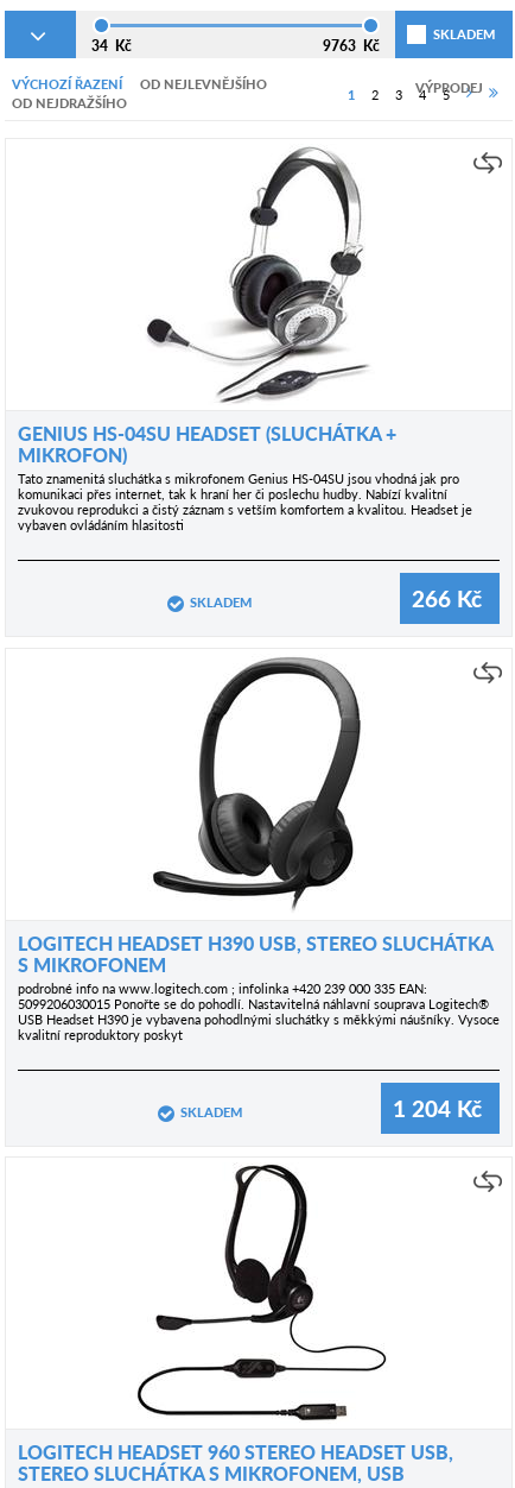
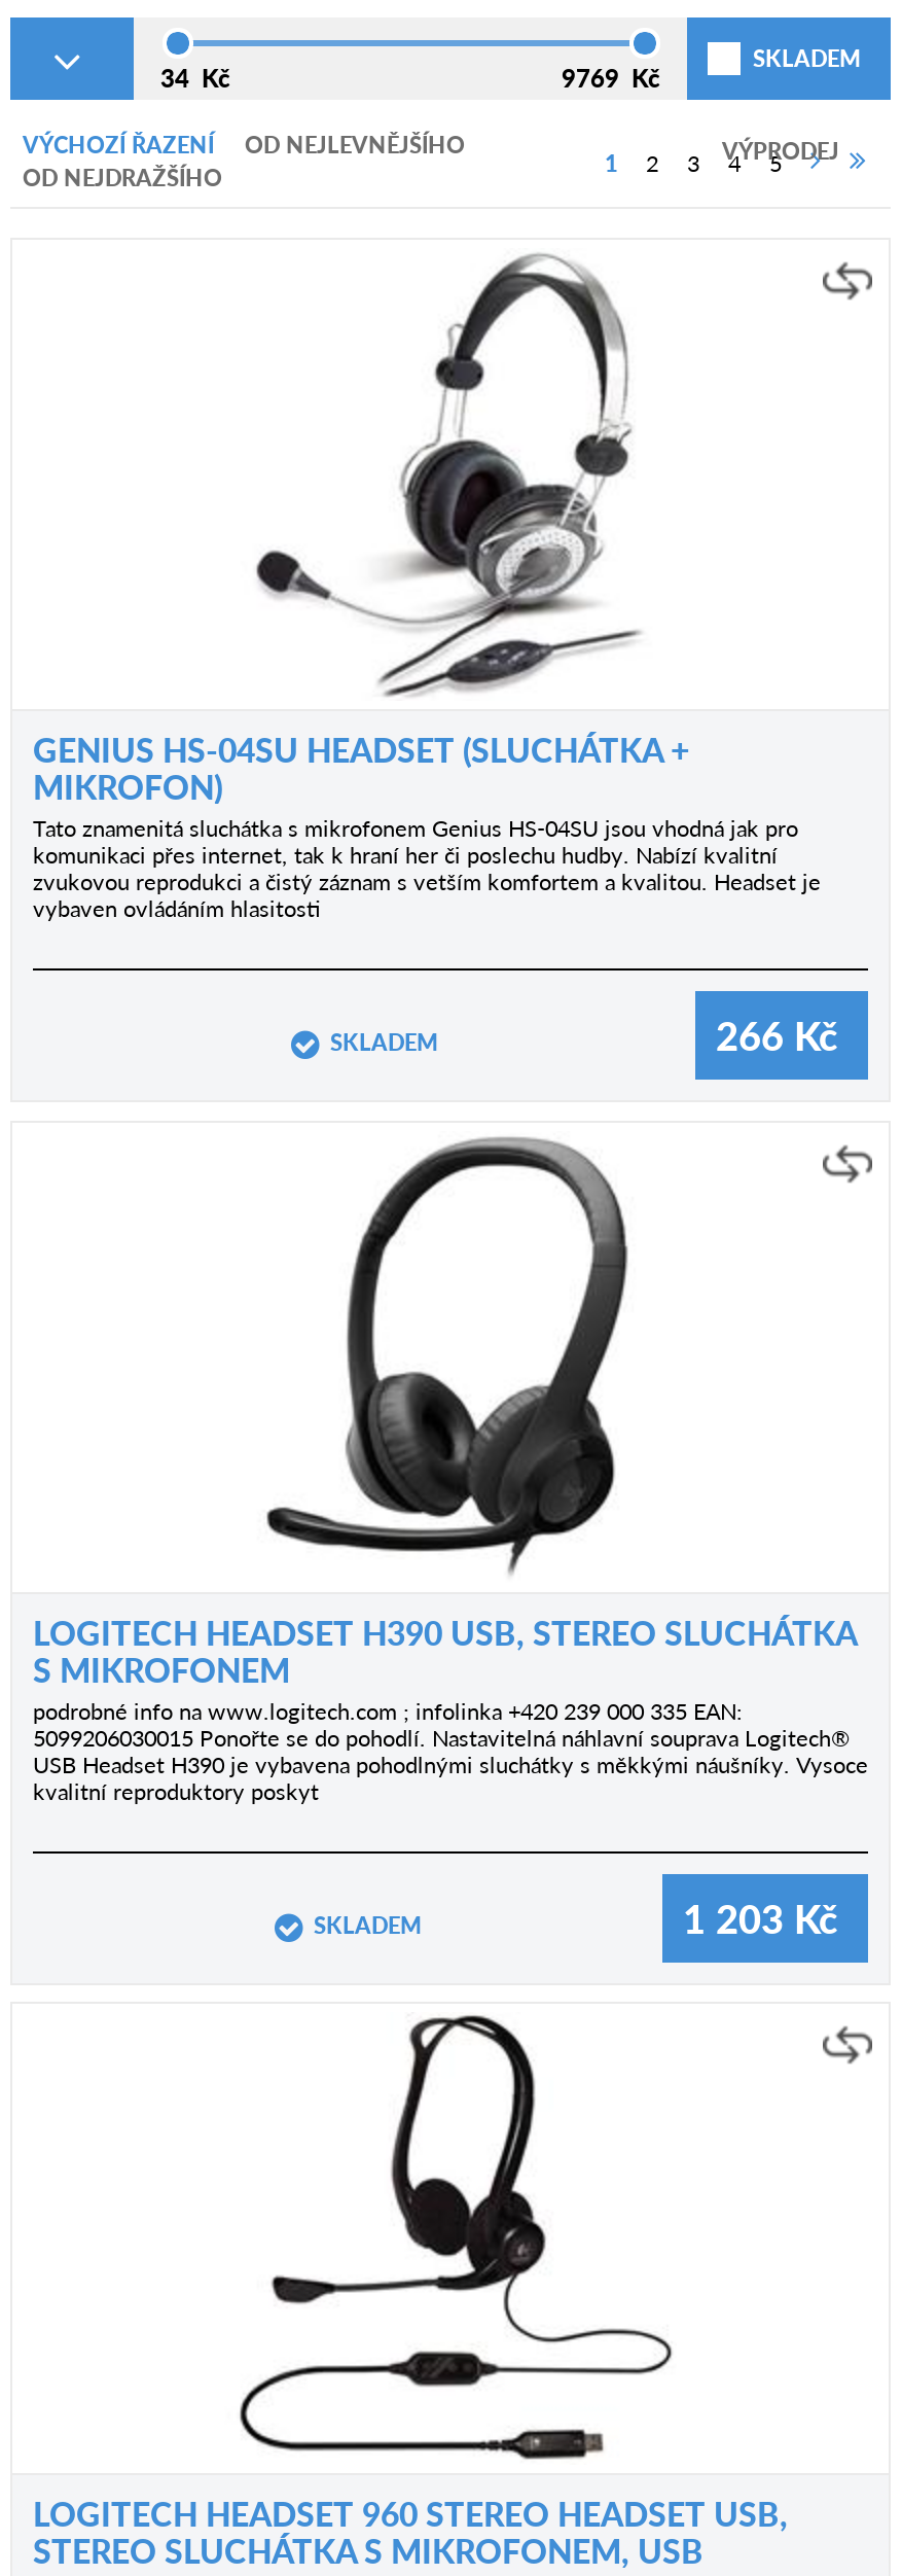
- 9763 Kč
+ 9769 Kč

- 1 204 Kč
+ 1 203 Kč
